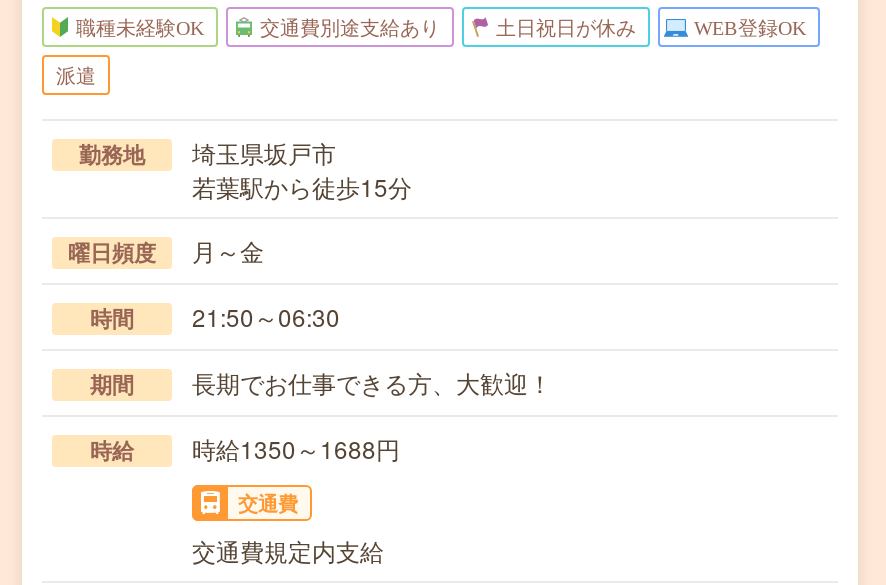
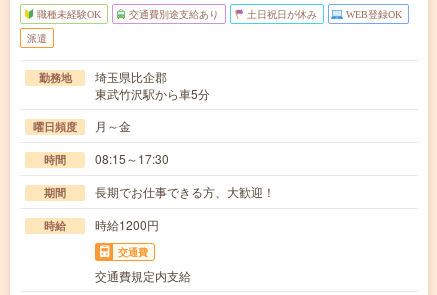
- 埼玉県坂戸市
- 若葉駅から徒歩15分
+ 埼玉県比企郡
+ 東武竹沢駅から車5分

- 時間 21:50～06:30
+ 時間 08:15～17:30

- 時給 時給1350～1688円
+ 時給 時給1200円
